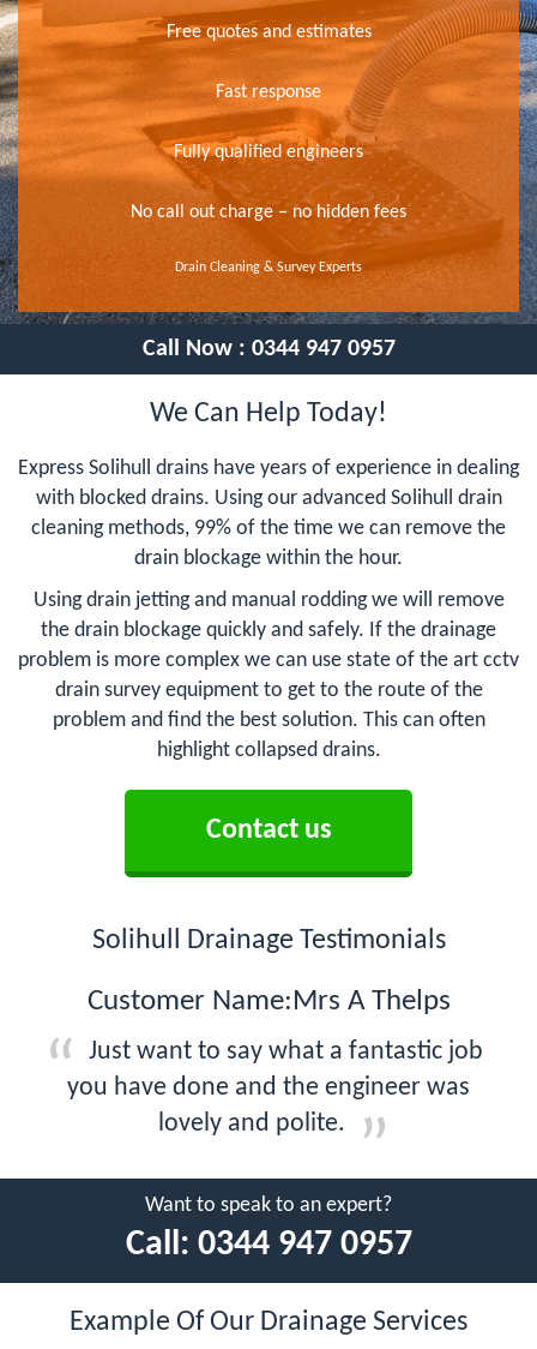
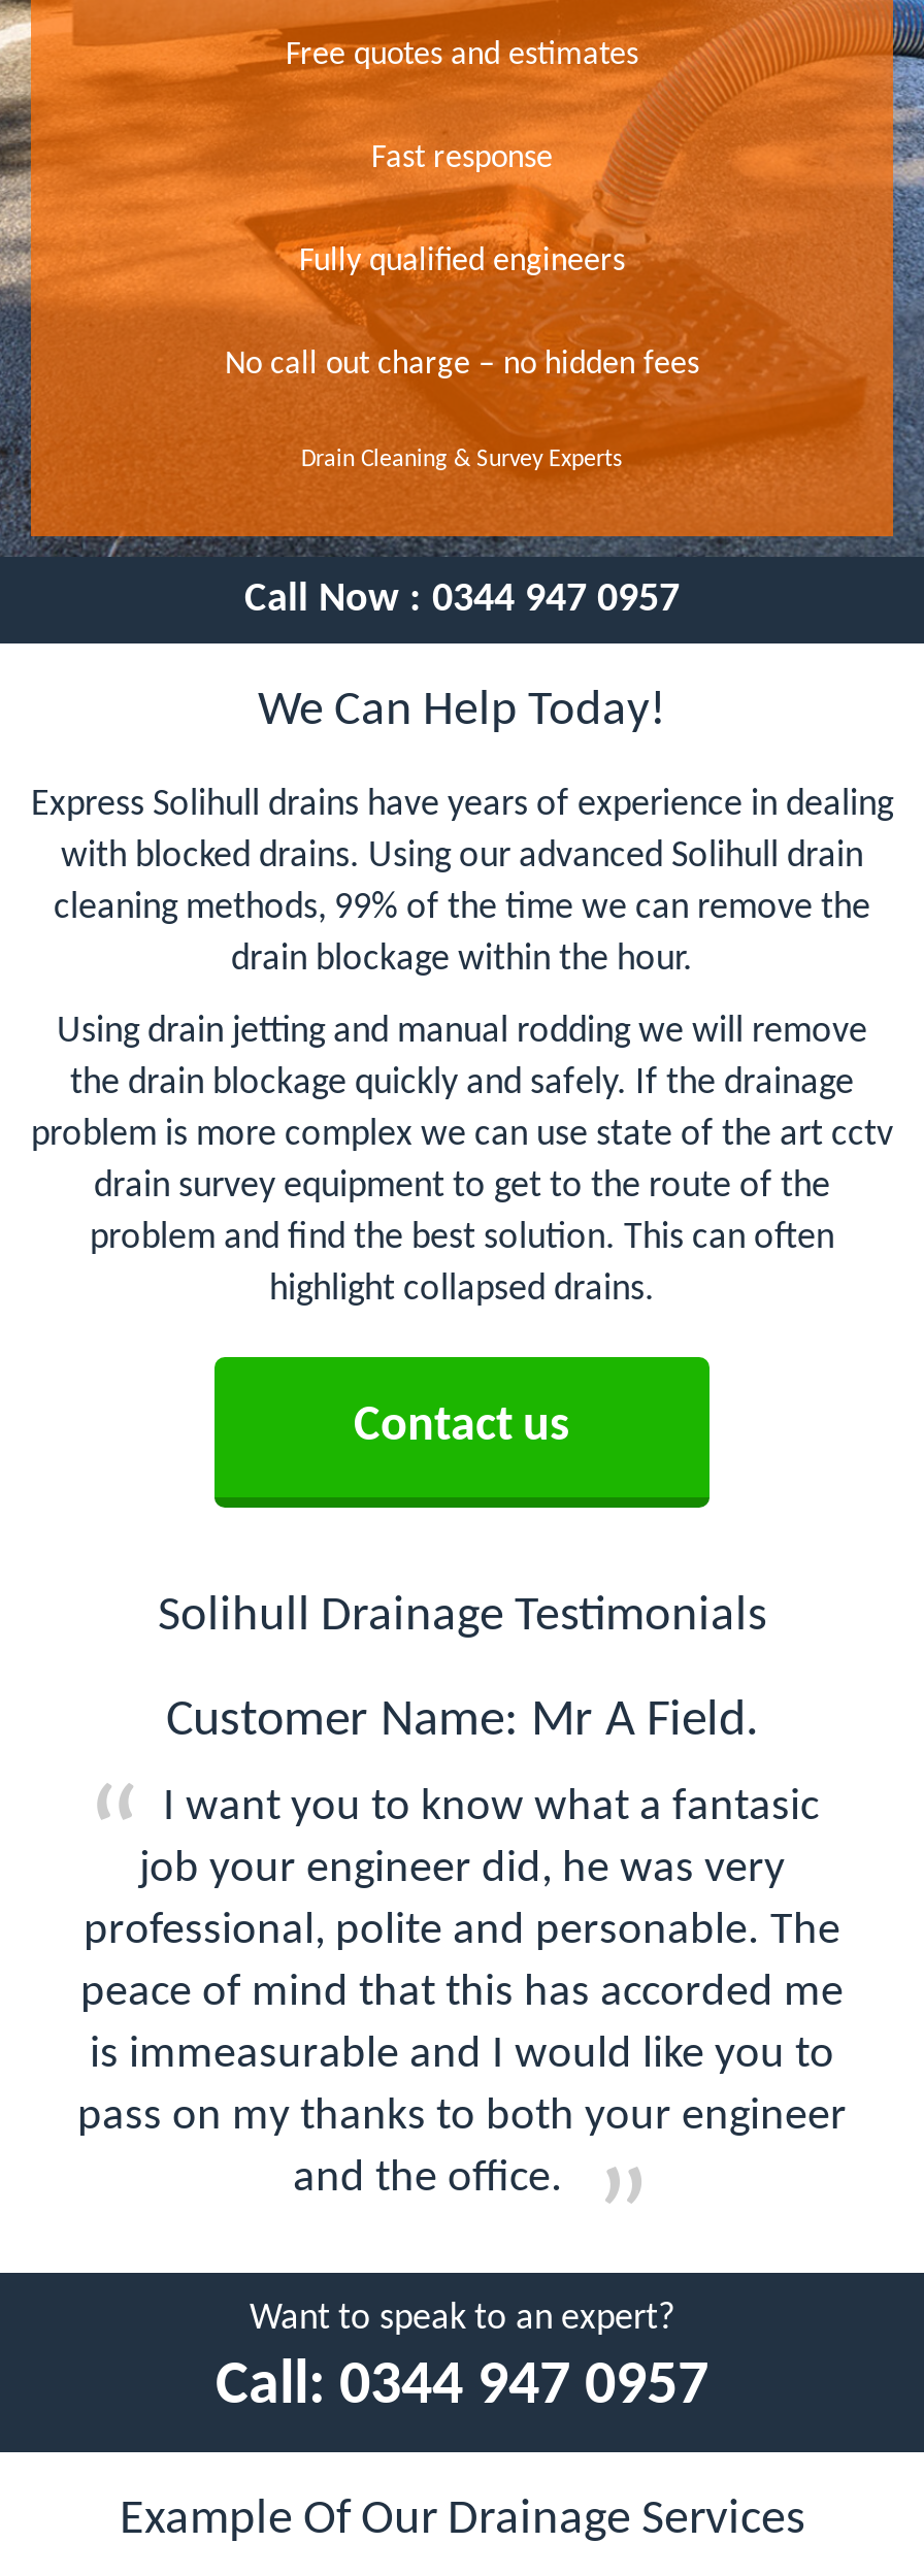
- Customer Name:Mrs A Thelps
+ Customer Name: Mr A Field.

- Just want to say what a fantastic job
- you have done and the engineer was
- lovely and polite.
+ I want you to know what a fantasic
+ job your engineer did, he was very
+ professional, polite and personable. The
+ peace of mind that this has accorded me
+ is immeasurable and I would like you to
+ pass on my thanks to both your engineer
+ and the office.
